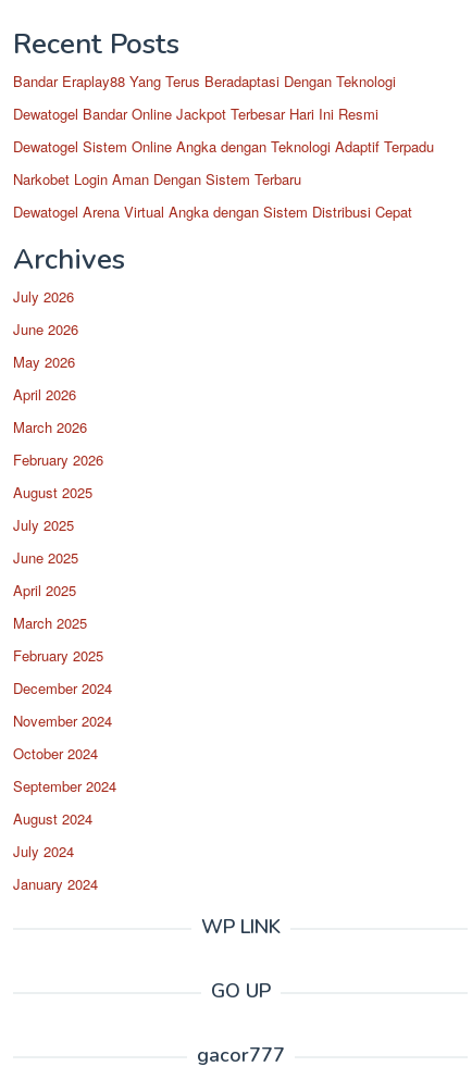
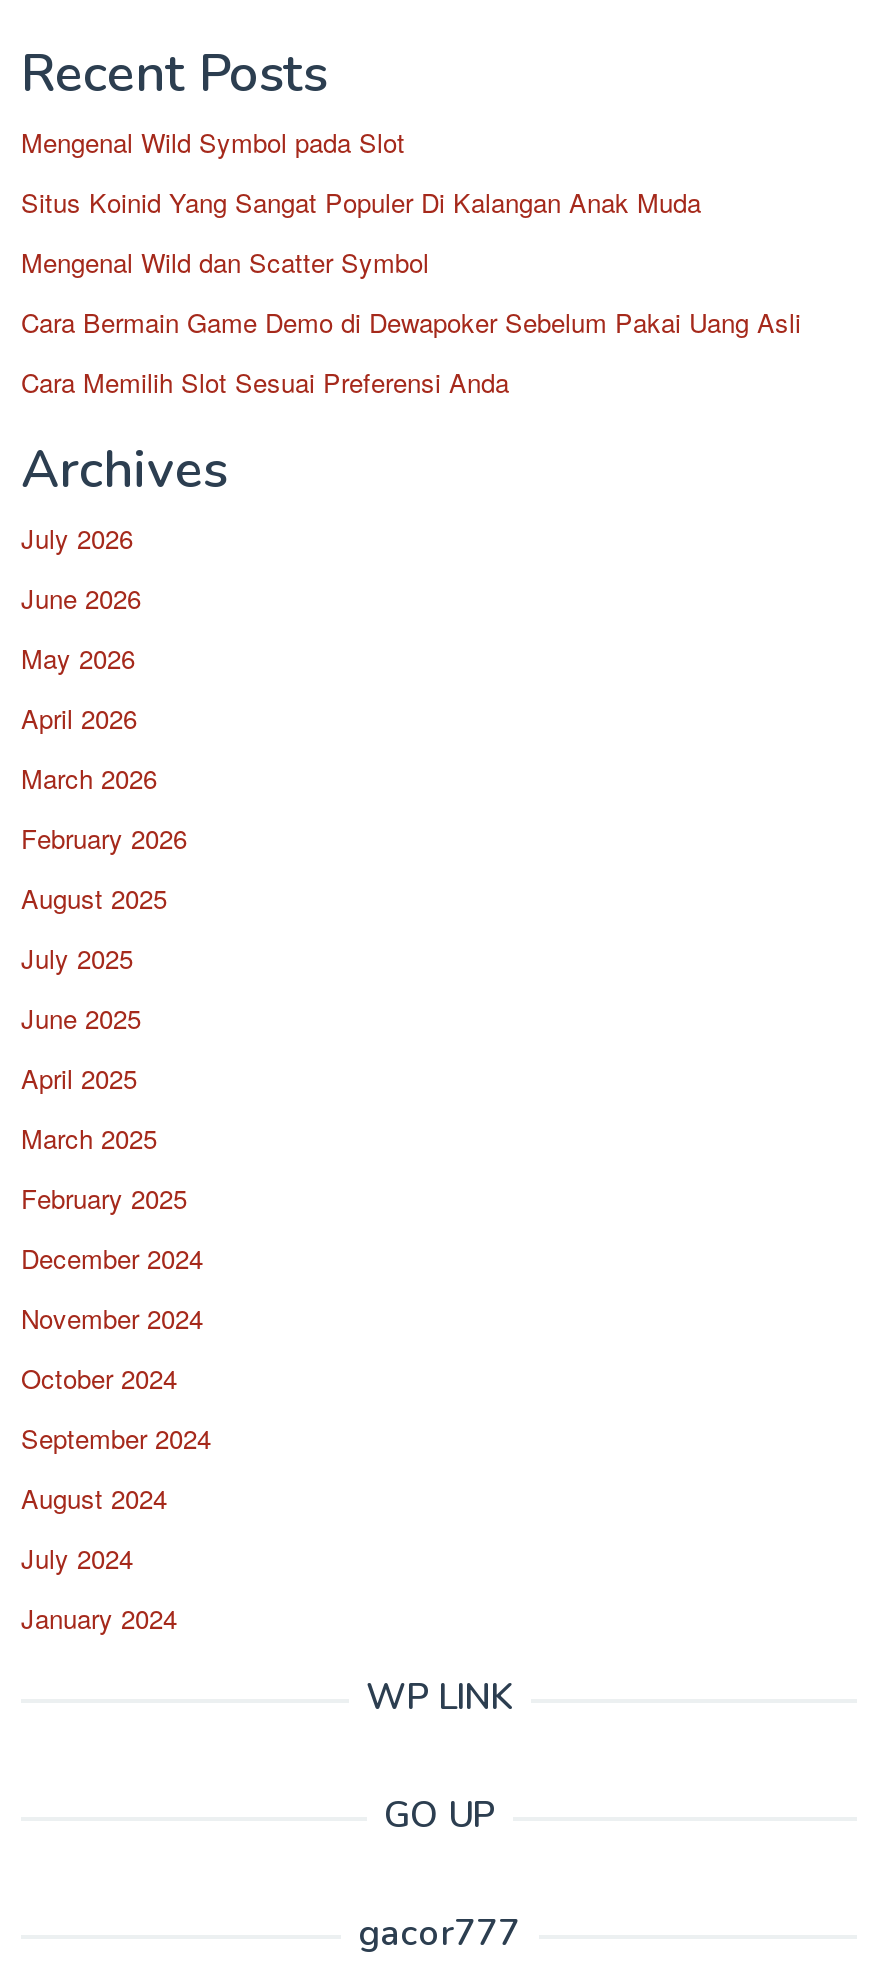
- Bandar Eraplay88 Yang Terus Beradaptasi Dengan Teknologi
+ Mengenal Wild Symbol pada Slot

- Dewatogel Bandar Online Jackpot Terbesar Hari Ini Resmi
+ Situs Koinid Yang Sangat Populer Di Kalangan Anak Muda

- Dewatogel Sistem Online Angka dengan Teknologi Adaptif Terpadu
+ Mengenal Wild dan Scatter Symbol

- Narkobet Login Aman Dengan Sistem Terbaru
+ Cara Bermain Game Demo di Dewapoker Sebelum Pakai Uang Asli

- Dewatogel Arena Virtual Angka dengan Sistem Distribusi Cepat
+ Cara Memilih Slot Sesuai Preferensi Anda
